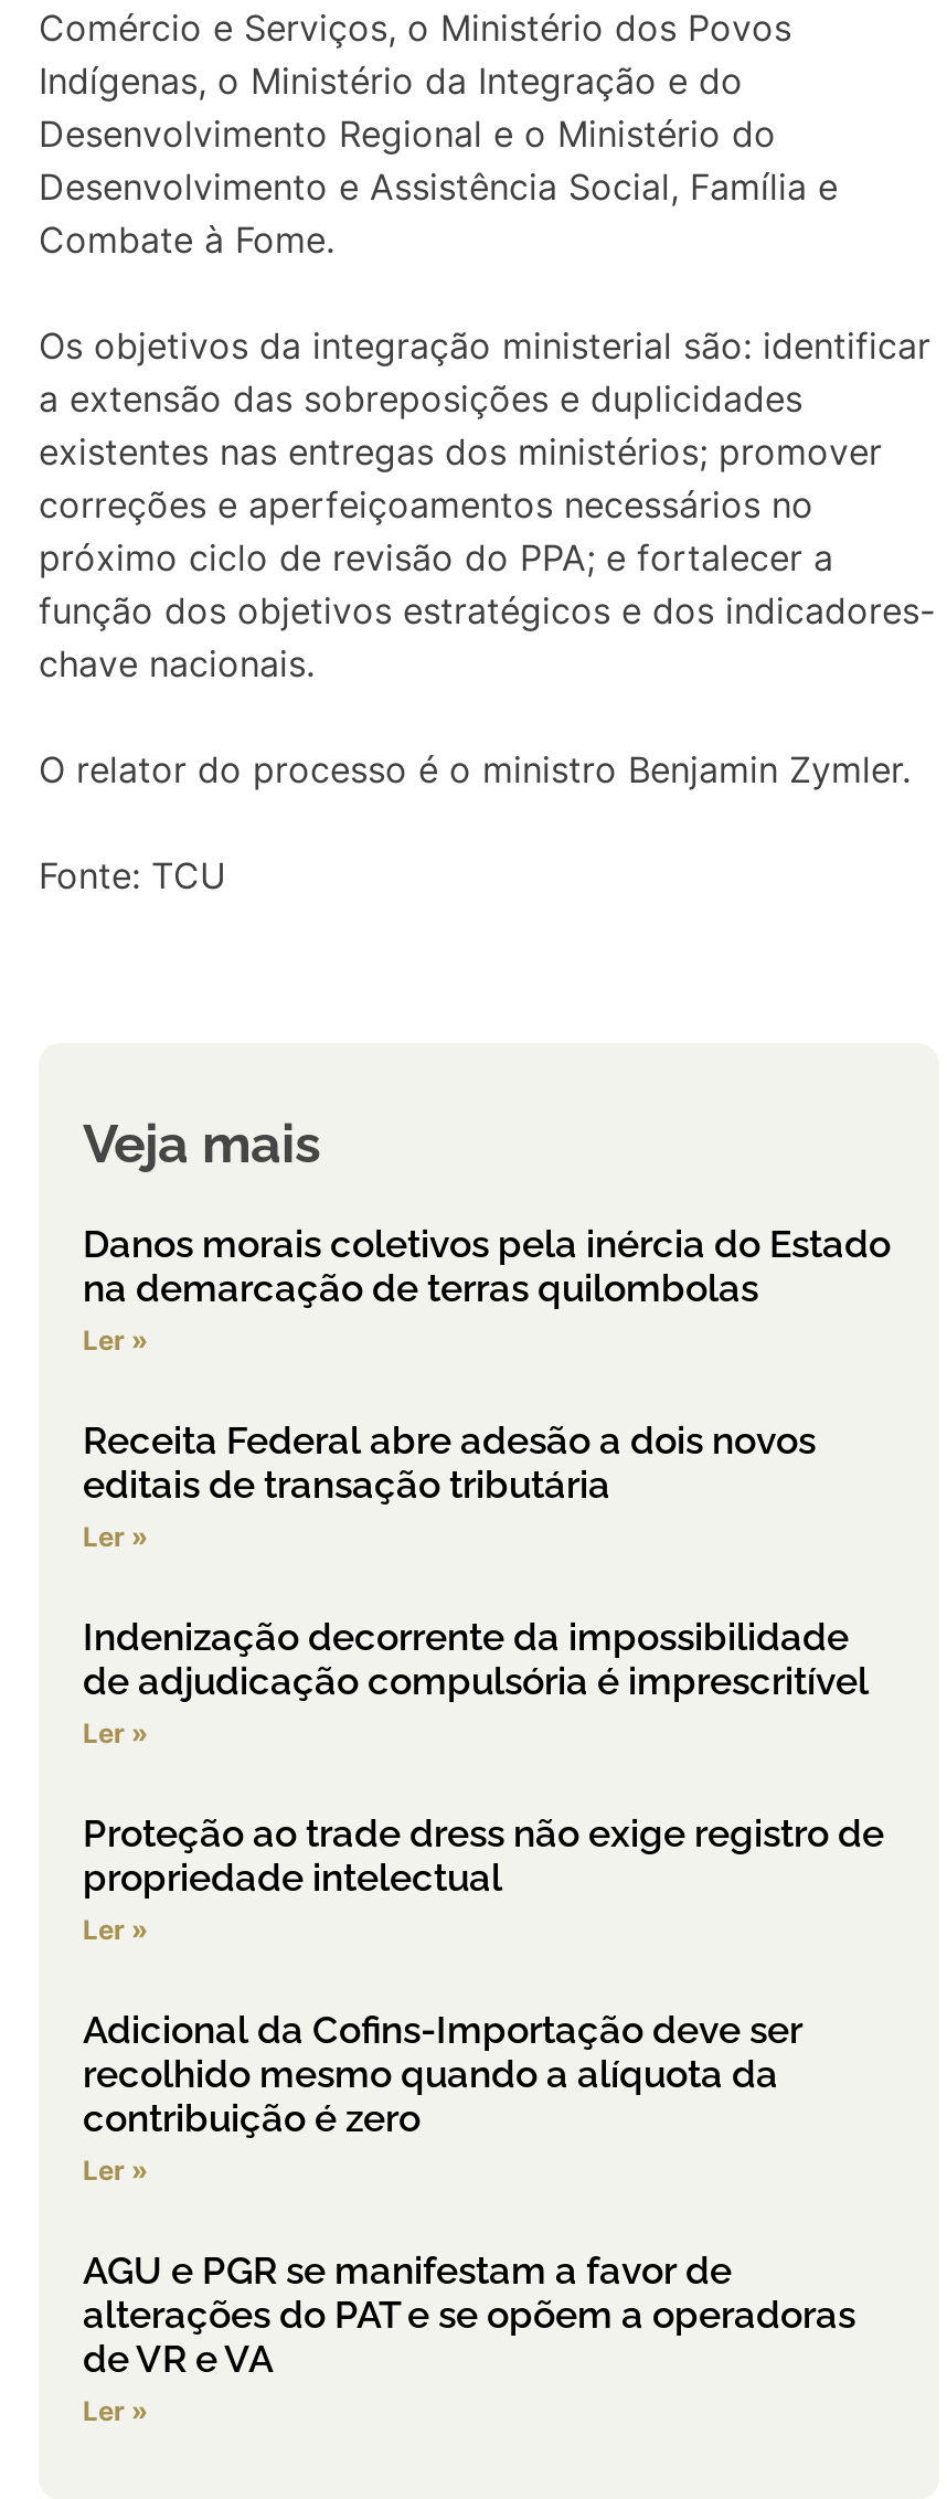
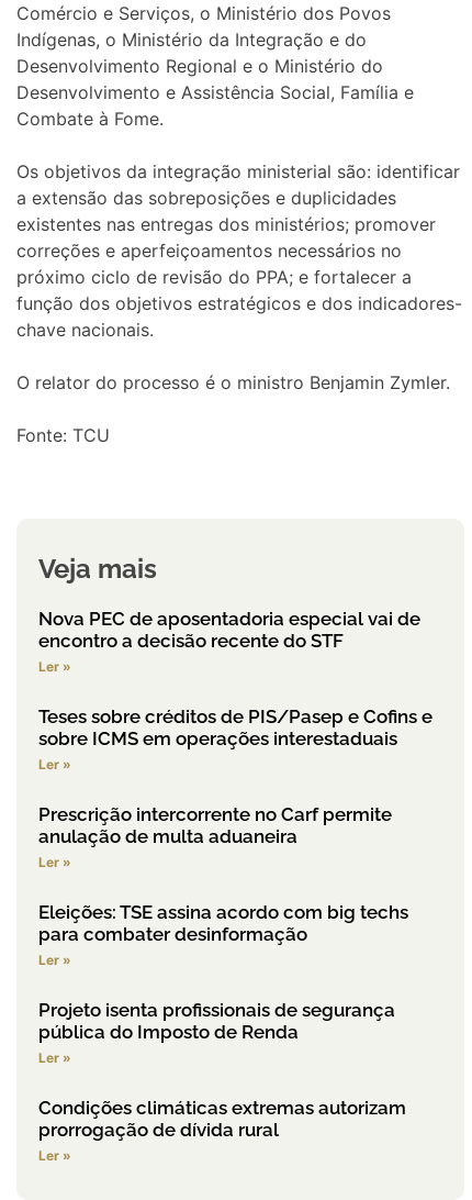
- Danos morais coletivos pela inércia do Estado
- na demarcação de terras quilombolas
+ Nova PEC de aposentadoria especial vai de
+ encontro a decisão recente do STF

- Receita Federal abre adesão a dois novos
- editais de transação tributária
+ Teses sobre créditos de PIS/Pasep e Cofins e
+ sobre ICMS em operações interestaduais

- Indenização decorrente da impossibilidade
- de adjudicação compulsória é imprescritível
+ Prescrição intercorrente no Carf permite
+ anulação de multa aduaneira

- Proteção ao trade dress não exige registro de
- propriedade intelectual
+ Eleições: TSE assina acordo com big techs
+ para combater desinformação

- Adicional da Cofins-Importação deve ser
- recolhido mesmo quando a alíquota da
- contribuição é zero
+ Projeto isenta profissionais de segurança
+ pública do Imposto de Renda

- AGU e PGR se manifestam a favor de
- alterações do PAT e se opõem a operadoras
- de VR e VA
+ Condições climáticas extremas autorizam
+ prorrogação de dívida rural
